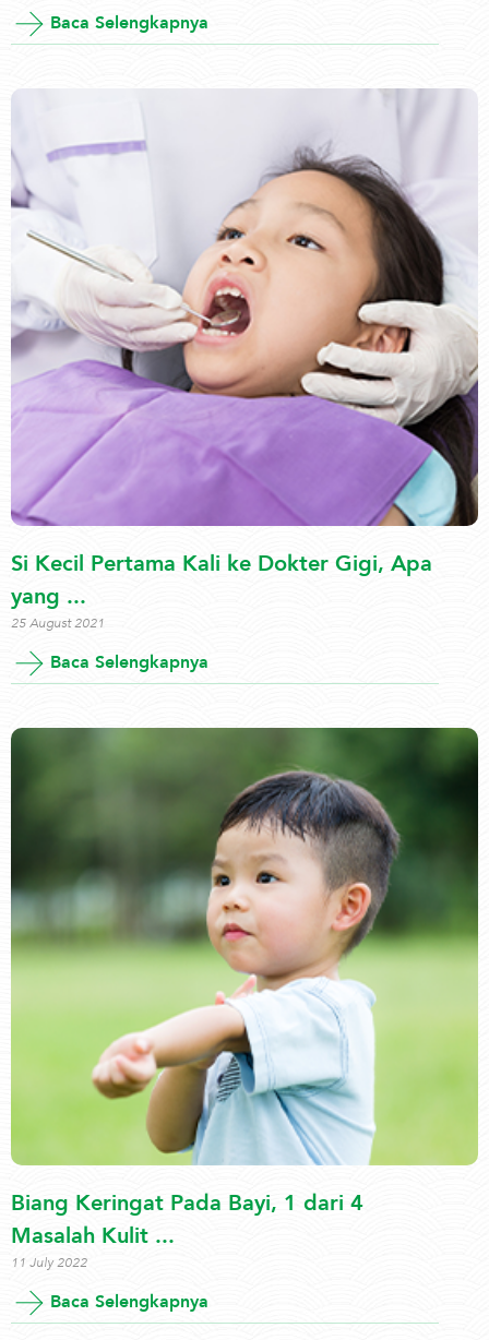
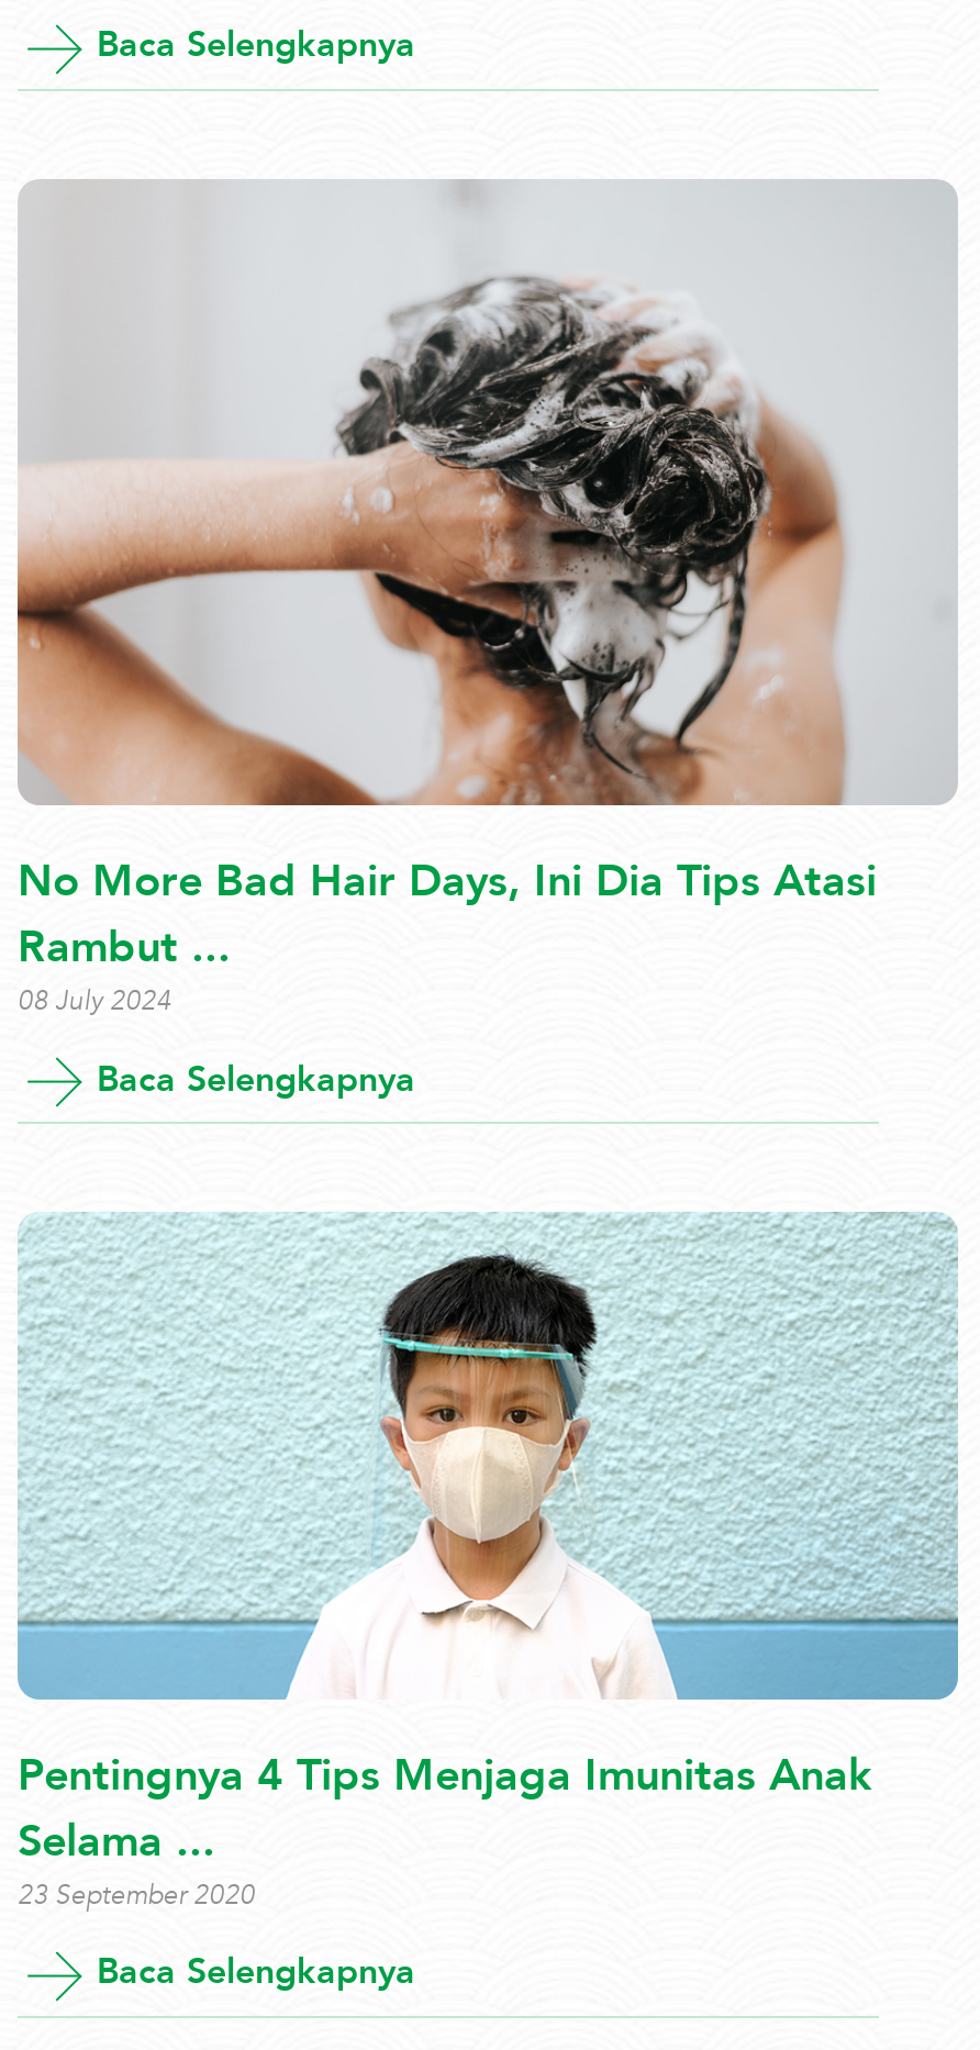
- [image]
- Si Kecil Pertama Kali ke Dokter Gigi, Apa
- yang ...
- 25 August 2021
+ [image]
+ No More Bad Hair Days, Ini Dia Tips Atasi
+ Rambut ...
+ 08 July 2024

- [image]
- Biang Keringat Pada Bayi, 1 dari 4
- Masalah Kulit ...
- 11 July 2022
+ [image]
+ Pentingnya 4 Tips Menjaga Imunitas Anak
+ Selama ...
+ 23 September 2020
